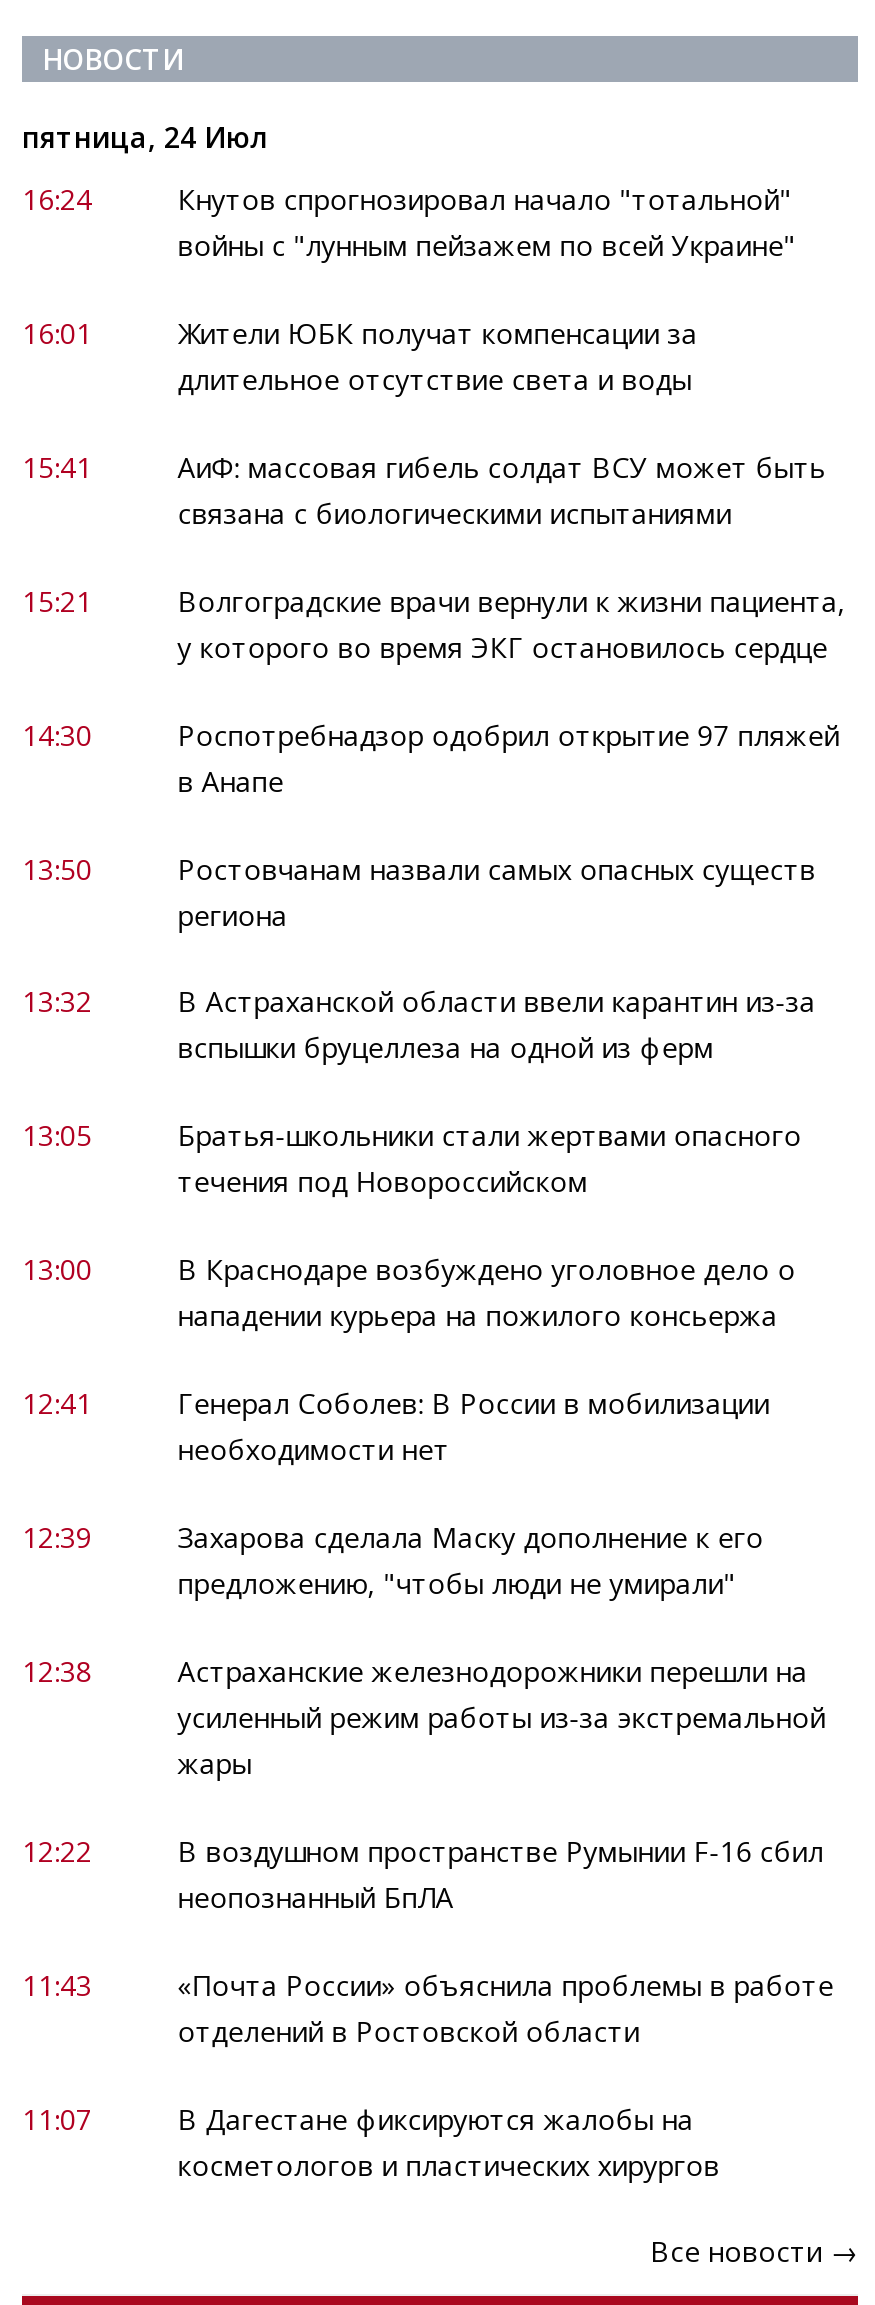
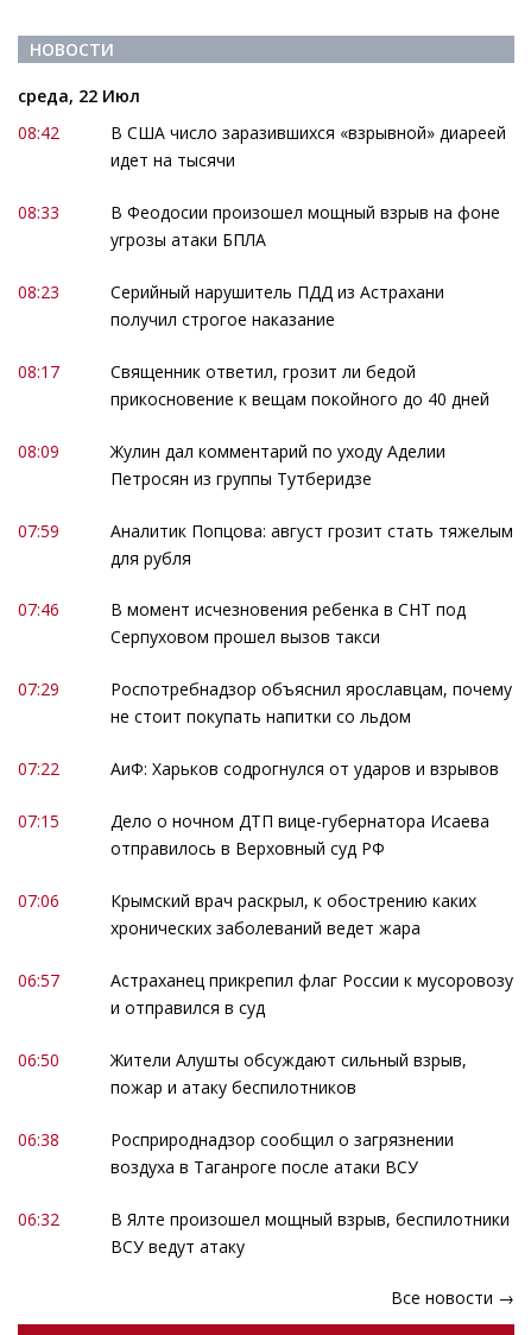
- пятница, 24 Июл
+ среда, 22 Июл

- 16:24
- Кнутов спрогнозировал начало "тотальной"
- войны с "лунным пейзажем по всей Украине"
+ 08:42
+ В США число заразившихся «взрывной» диареей
+ идет на тысячи

- 16:01
- Жители ЮБК получат компенсации за
- длительное отсутствие света и воды
+ 08:33
+ В Феодосии произошел мощный взрыв на фоне
+ угрозы атаки БПЛА

- 15:41
- АиФ: массовая гибель солдат ВСУ может быть
- связана с биологическими испытаниями
+ 08:23
+ Серийный нарушитель ПДД из Астрахани
+ получил строгое наказание

- 15:21
- Волгоградские врачи вернули к жизни пациента,
- у которого во время ЭКГ остановилось сердце
+ 08:17
+ Священник ответил, грозит ли бедой
+ прикосновение к вещам покойного до 40 дней

- 14:30
- Роспотребнадзор одобрил открытие 97 пляжей
- в Анапе
+ 08:09
+ Жулин дал комментарий по уходу Аделии
+ Петросян из группы Тутберидзе

- 13:50
- Ростовчанам назвали самых опасных существ
- региона
+ 07:59
+ Аналитик Попцова: август грозит стать тяжелым
+ для рубля

- 13:32
- В Астраханской области ввели карантин из-за
- вспышки бруцеллеза на одной из ферм
+ 07:46
+ В момент исчезновения ребенка в СНТ под
+ Серпуховом прошел вызов такси

- 13:05
- Братья-школьники стали жертвами опасного
- течения под Новороссийском
+ 07:29
+ Роспотребнадзор объяснил ярославцам, почему
+ не стоит покупать напитки со льдом

- 13:00
- В Краснодаре возбуждено уголовное дело о
- нападении курьера на пожилого консьержа
+ 07:22
+ АиФ: Харьков содрогнулся от ударов и взрывов

- 12:41
- Генерал Соболев: В России в мобилизации
- необходимости нет
+ 07:15
+ Дело о ночном ДТП вице-губернатора Исаева
+ отправилось в Верховный суд РФ

- 12:39
- Захарова сделала Маску дополнение к его
- предложению, "чтобы люди не умирали"
+ 07:06
+ Крымский врач раскрыл, к обострению каких
+ хронических заболеваний ведет жара

- 12:38
- Астраханские железнодорожники перешли на
- усиленный режим работы из-за экстремальной
- жары
+ 06:57
+ Астраханец прикрепил флаг России к мусоровозу
+ и отправился в суд

- 12:22
- В воздушном пространстве Румынии F-16 сбил
- неопознанный БпЛА
+ 06:50
+ Жители Алушты обсуждают сильный взрыв,
+ пожар и атаку беспилотников

- 11:43
- «Почта России» объяснила проблемы в работе
- отделений в Ростовской области
+ 06:38
+ Росприроднадзор сообщил о загрязнении
+ воздуха в Таганроге после атаки ВСУ

- 11:07
- В Дагестане фиксируются жалобы на
- косметологов и пластических хирургов
+ 06:32
+ В Ялте произошел мощный взрыв, беспилотники
+ ВСУ ведут атаку
